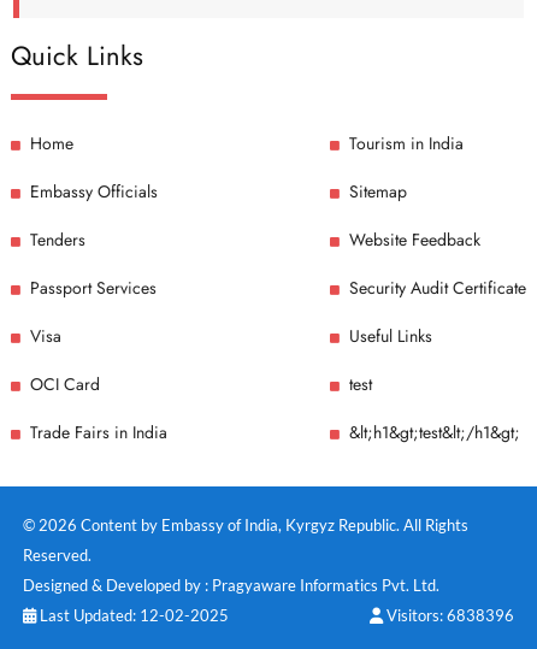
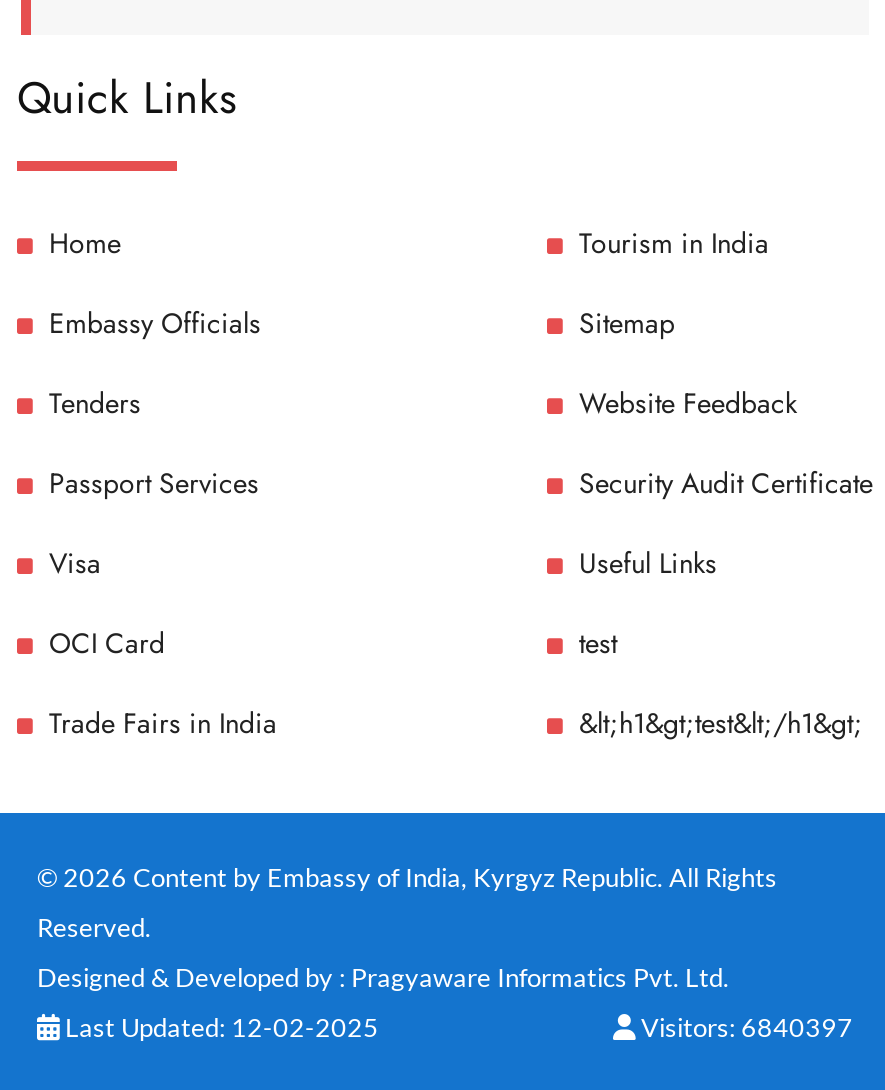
- Visitors: 6838396
+ Visitors: 6840397
